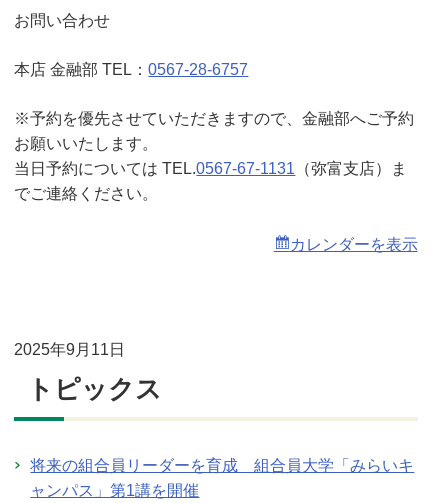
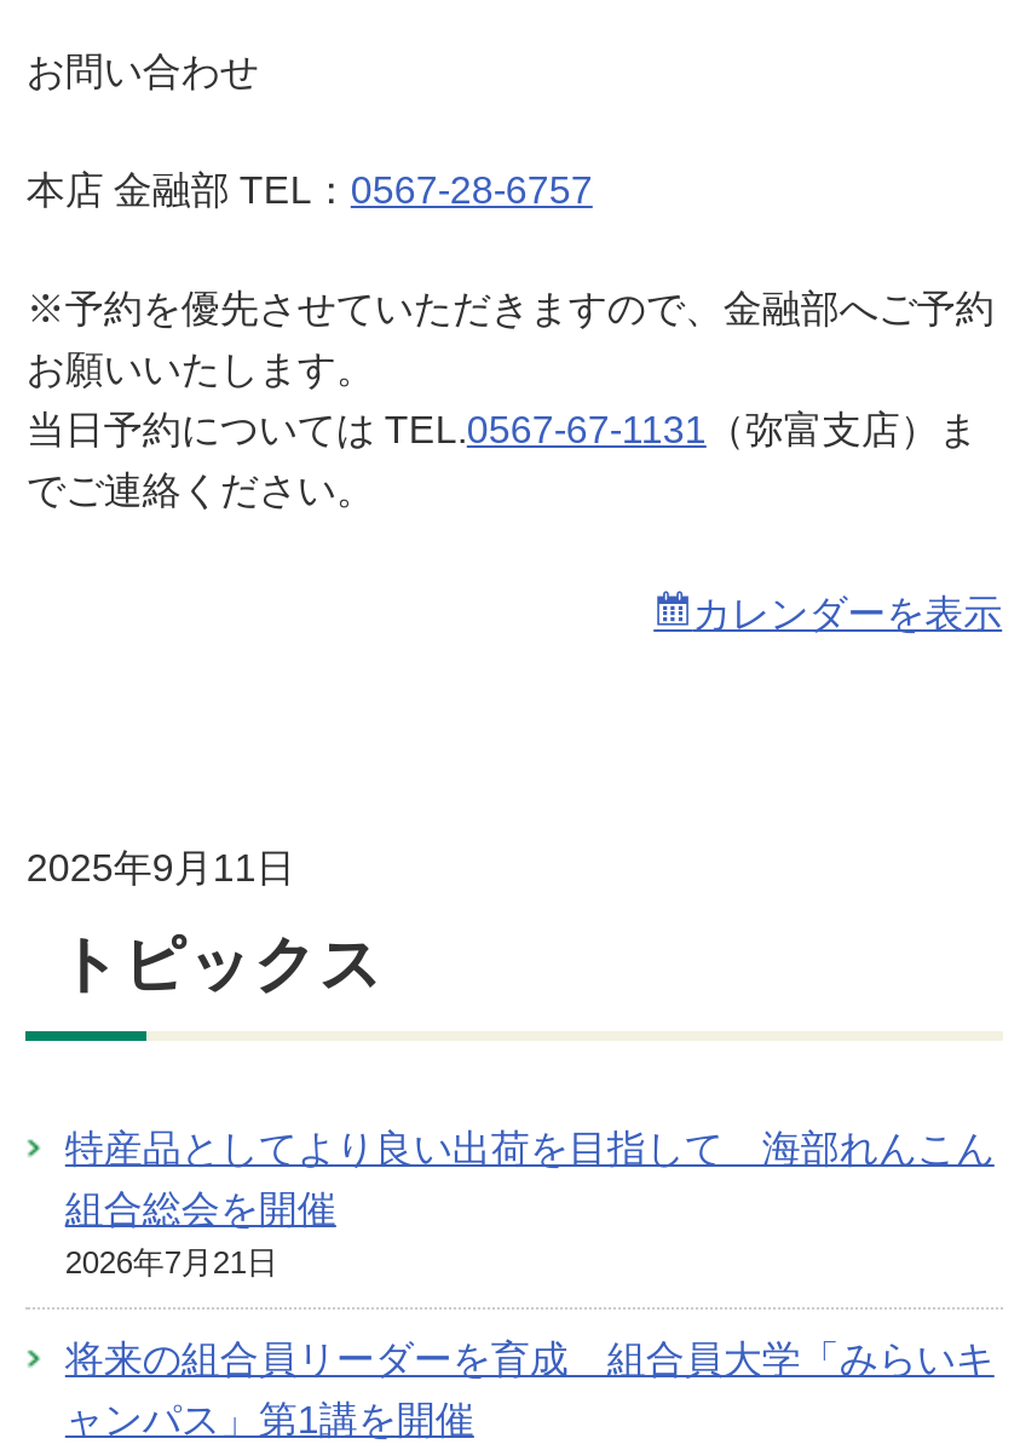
+ 特産品としてより良い出荷を目指して 海部れんこん
+ 組合総会を開催
+ 2026年7月21日
